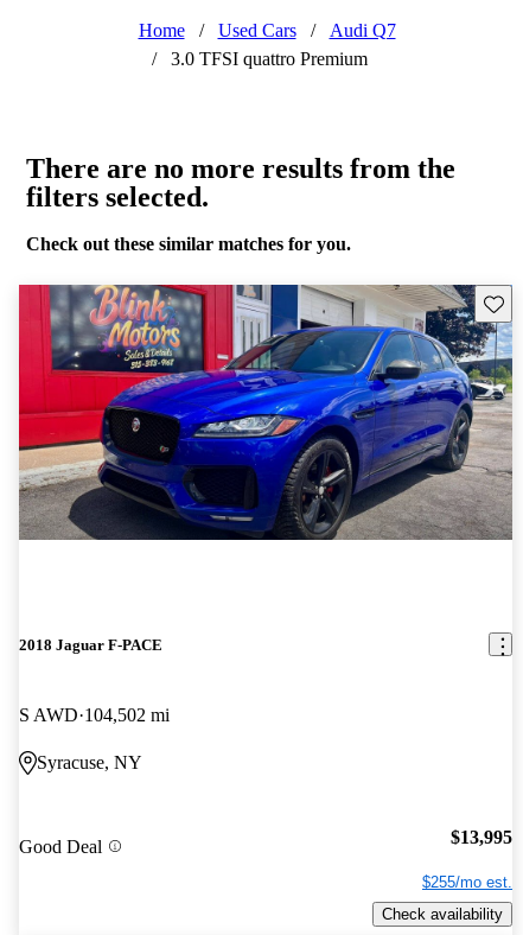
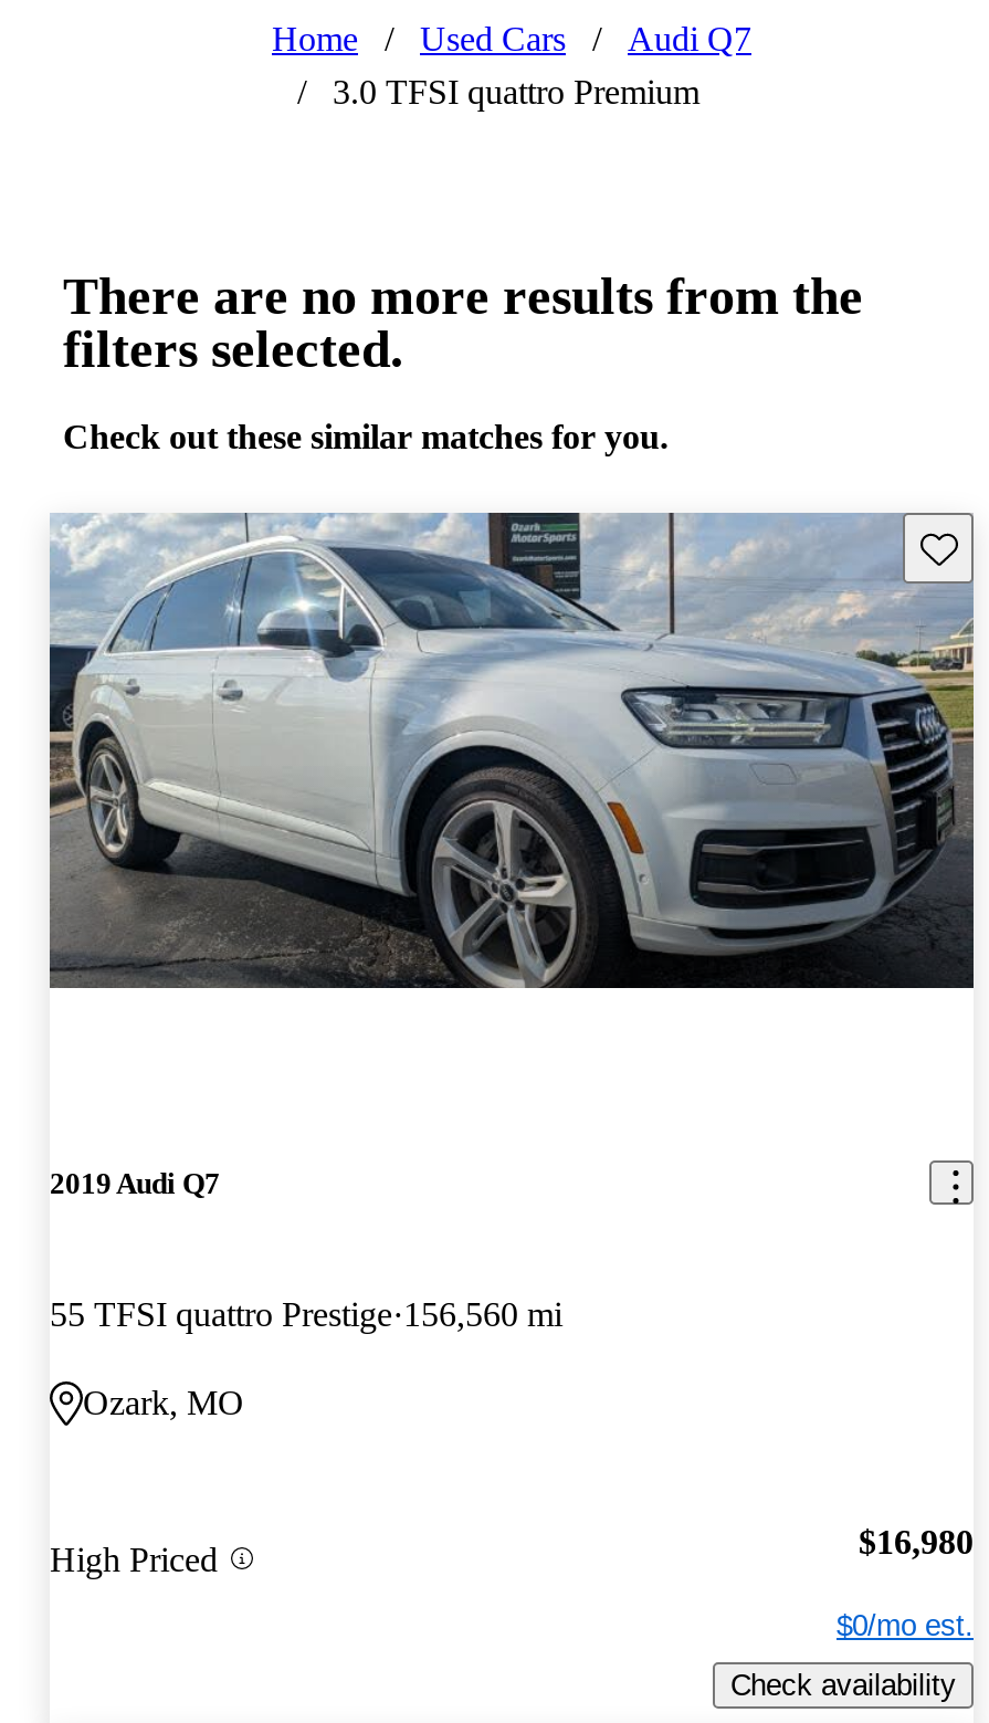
- [image]
+ [image]

- 2018 Jaguar F-PACE
+ 2019 Audi Q7

- S AWD 104,502 mi
+ 55 TFSI quattro Prestige 156,560 mi

- Syracuse, NY
+ Ozark, MO

- Good Deal
- $13,995
+ High Priced
+ $16,980

- $255/mo est.
+ $0/mo est.
